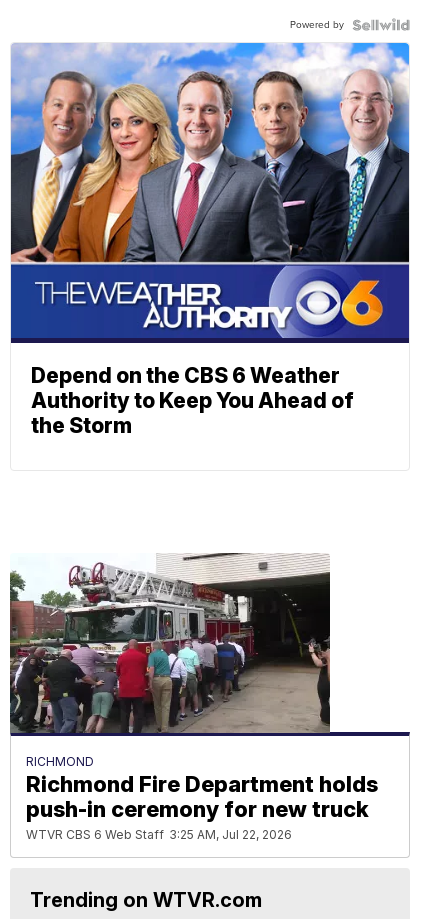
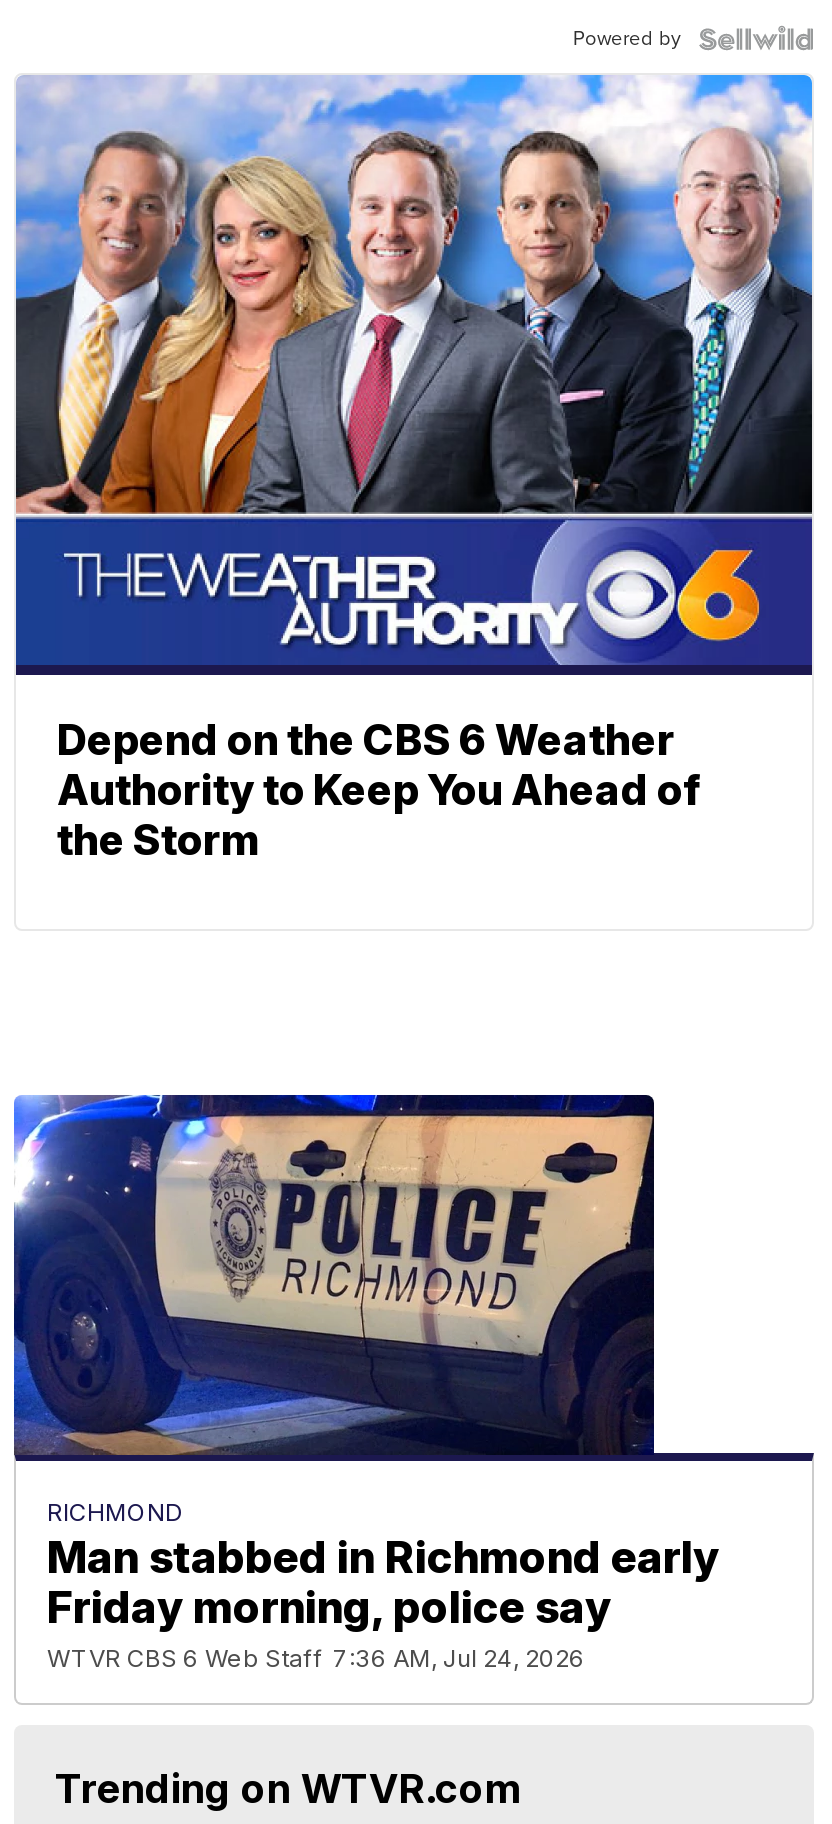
- [image]
- Richmond Fire Department holds
- push-in ceremony for new truck
- WTVR CBS 6 Web Staff 3:25 AM, Jul 22, 2026
+ [image]
+ Man stabbed in Richmond early
+ Friday morning, police say
+ WTVR CBS 6 Web Staff 7:36 AM, Jul 24, 2026
